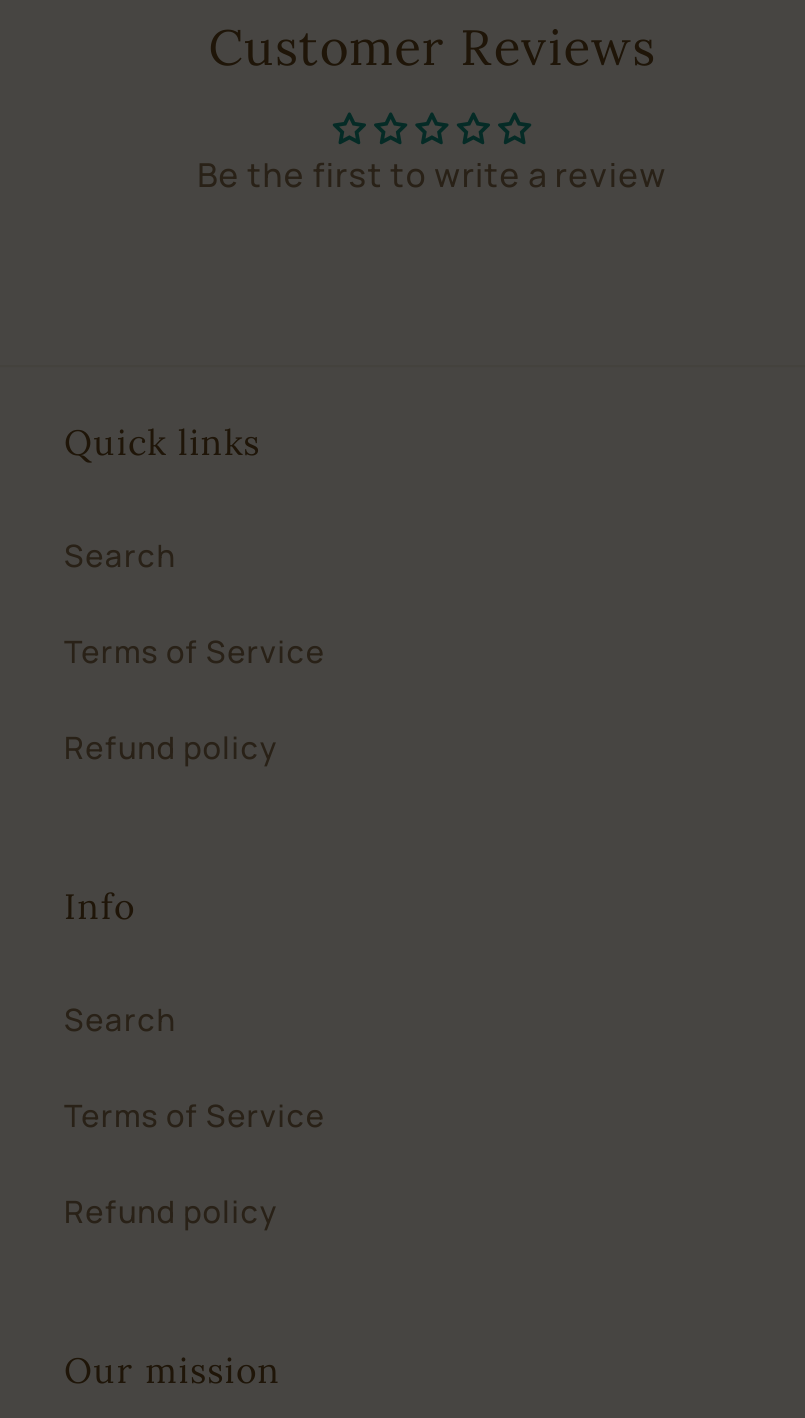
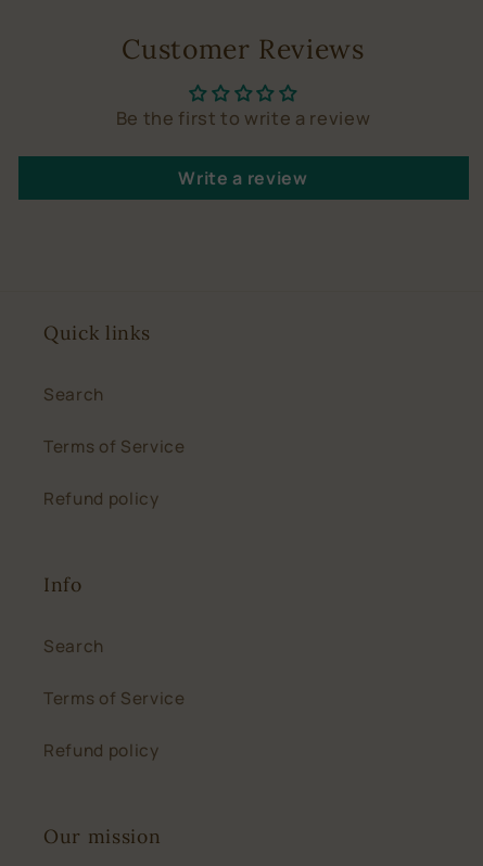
+ Write a review
